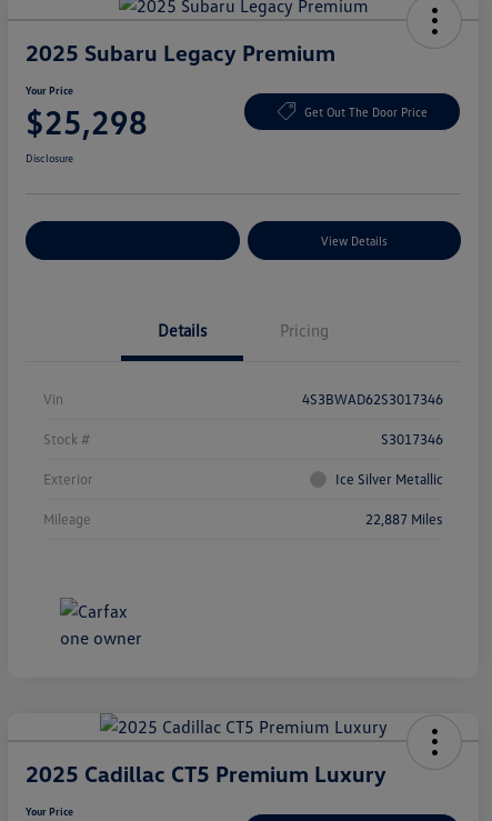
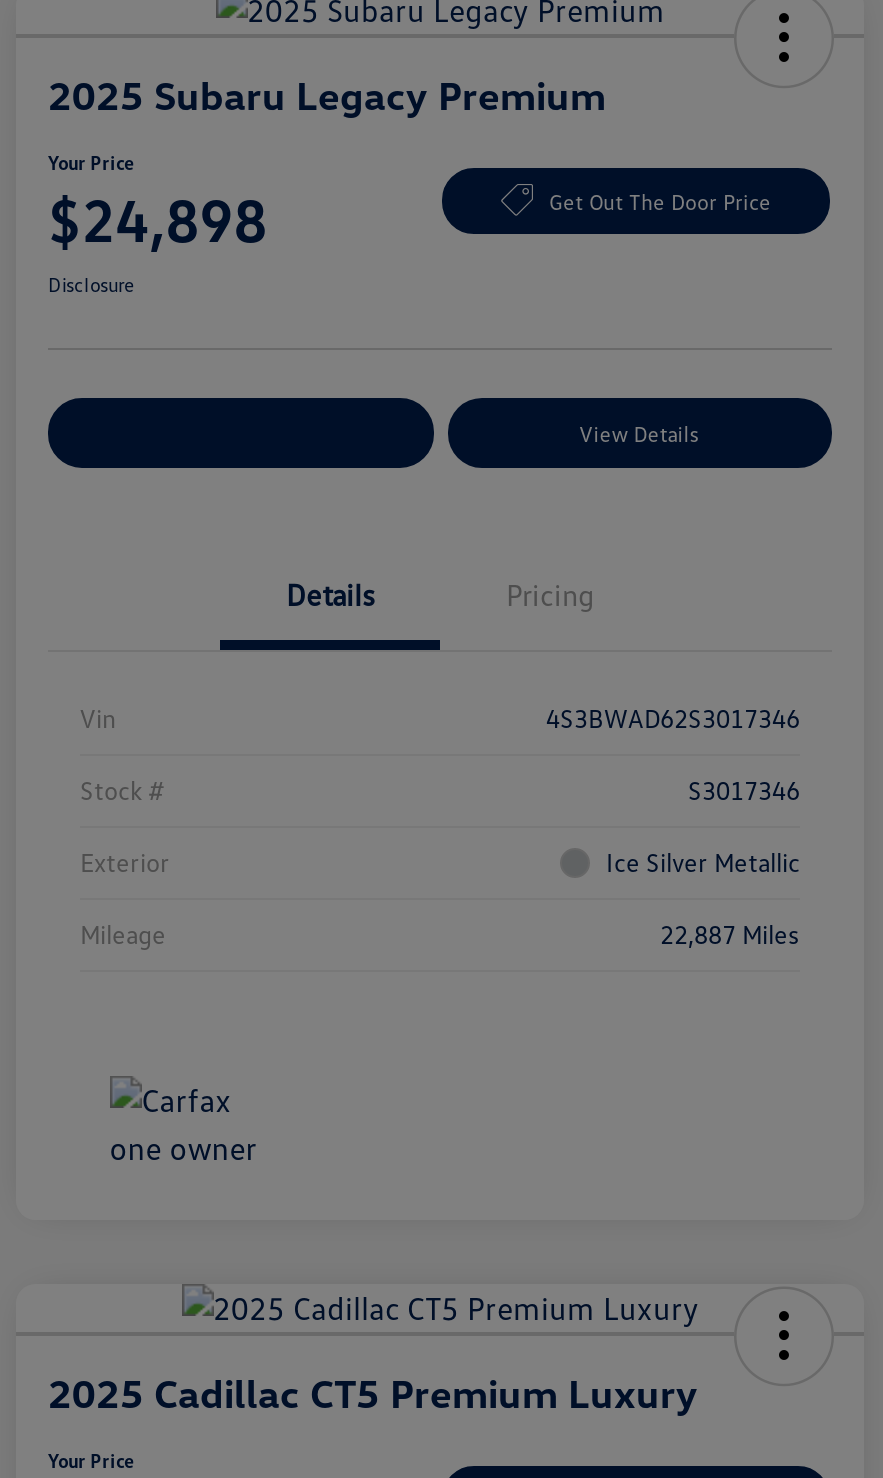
- $25,298
+ $24,898
